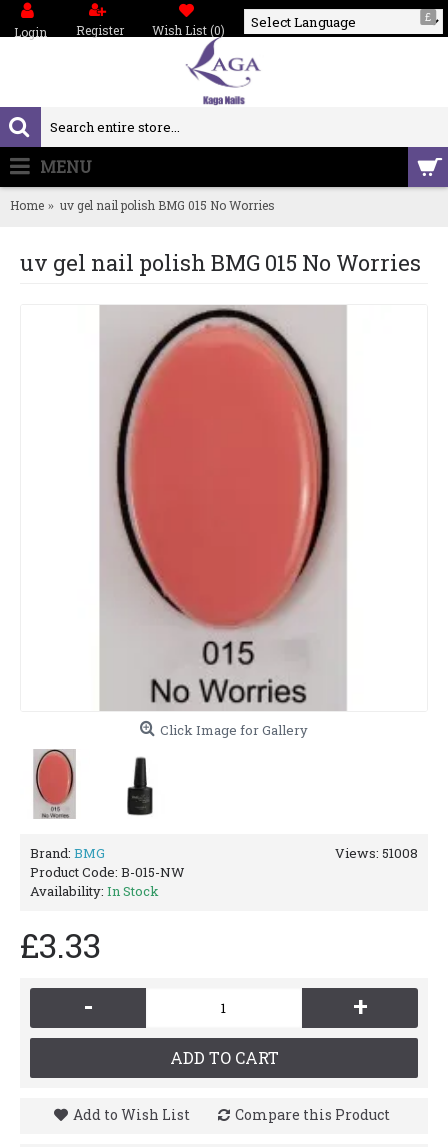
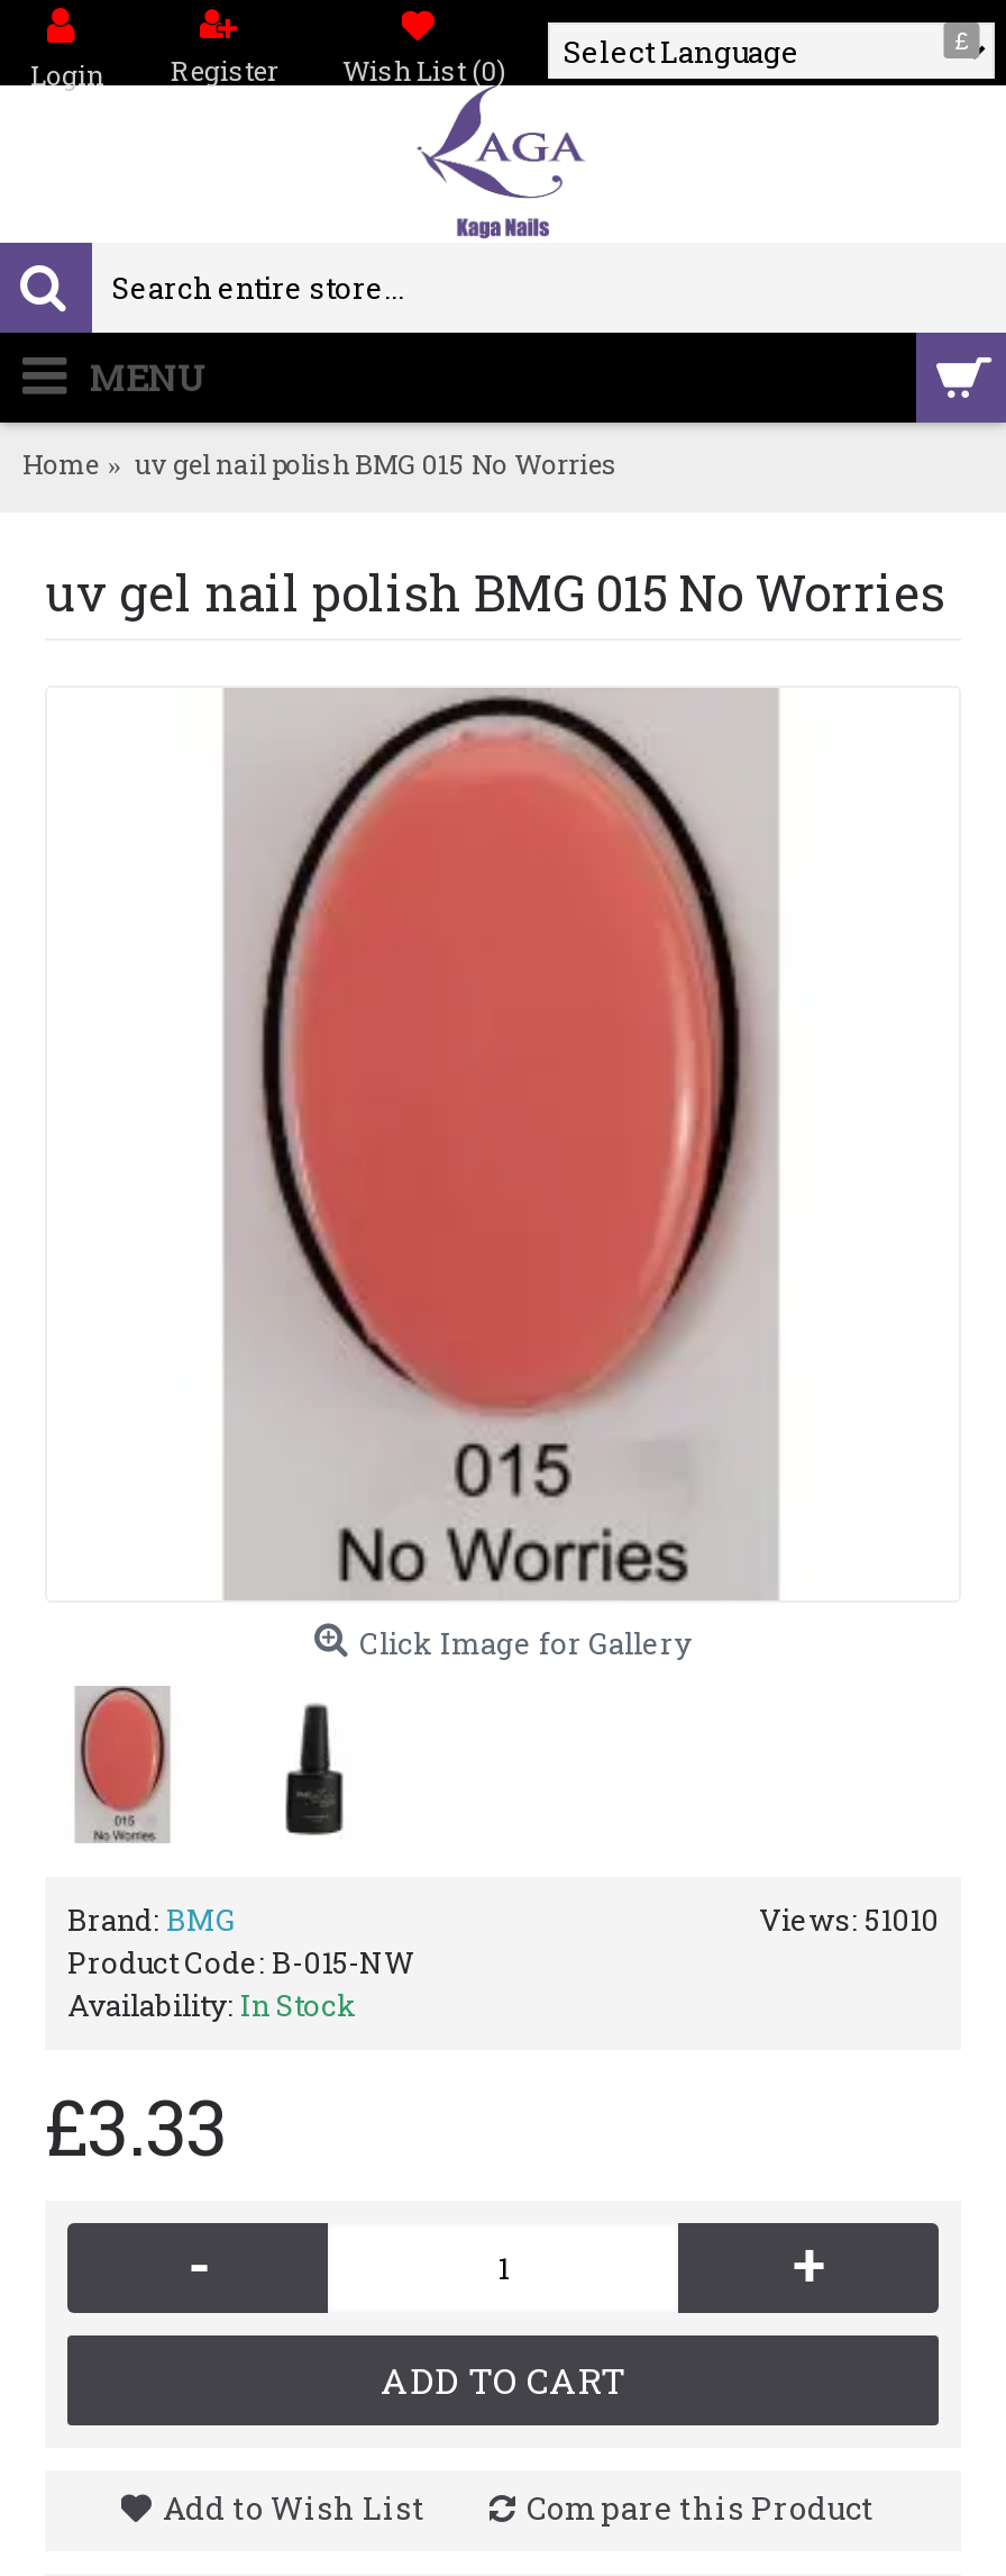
- Views: 51008
+ Views: 51010
